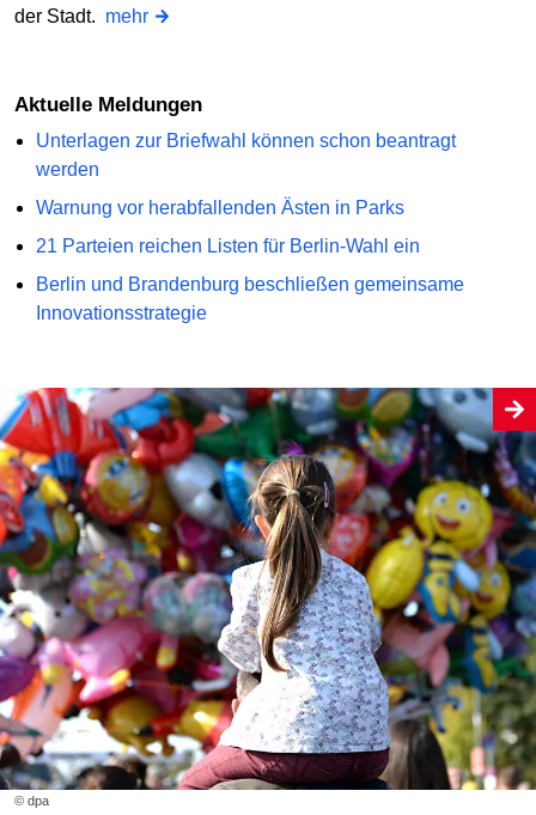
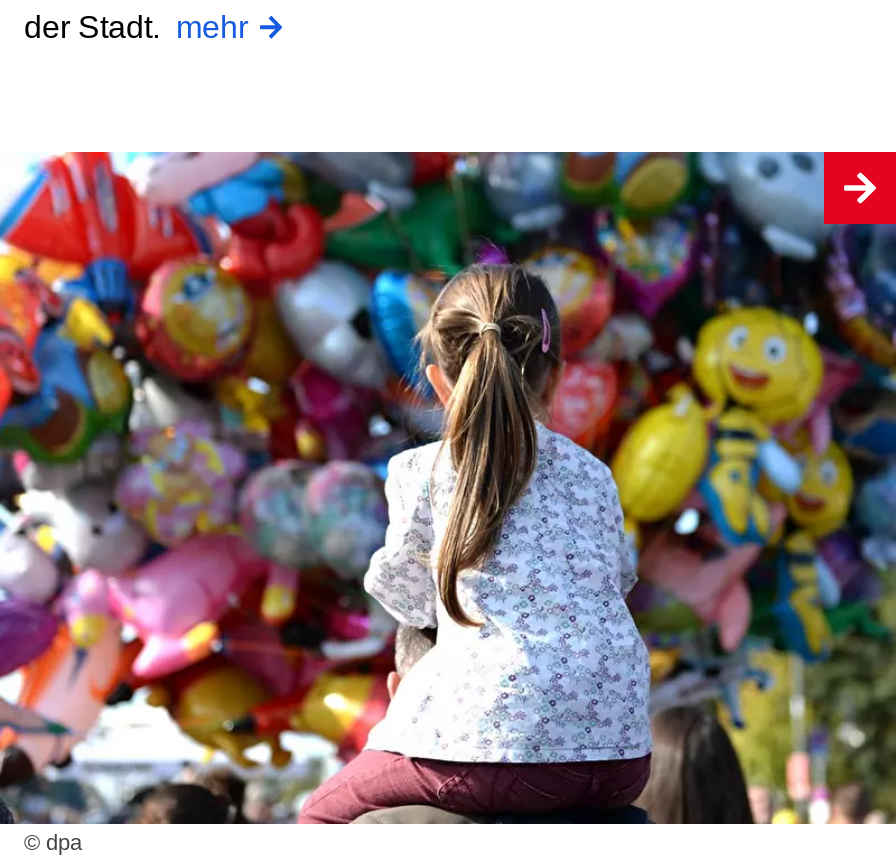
- Aktuelle Meldungen
- Unterlagen zur Briefwahl können schon beantragt
- werden
- Warnung vor herabfallenden Ästen in Parks
- 21 Parteien reichen Listen für Berlin-Wahl ein
- Berlin und Brandenburg beschließen gemeinsame
- Innovationsstrategie
